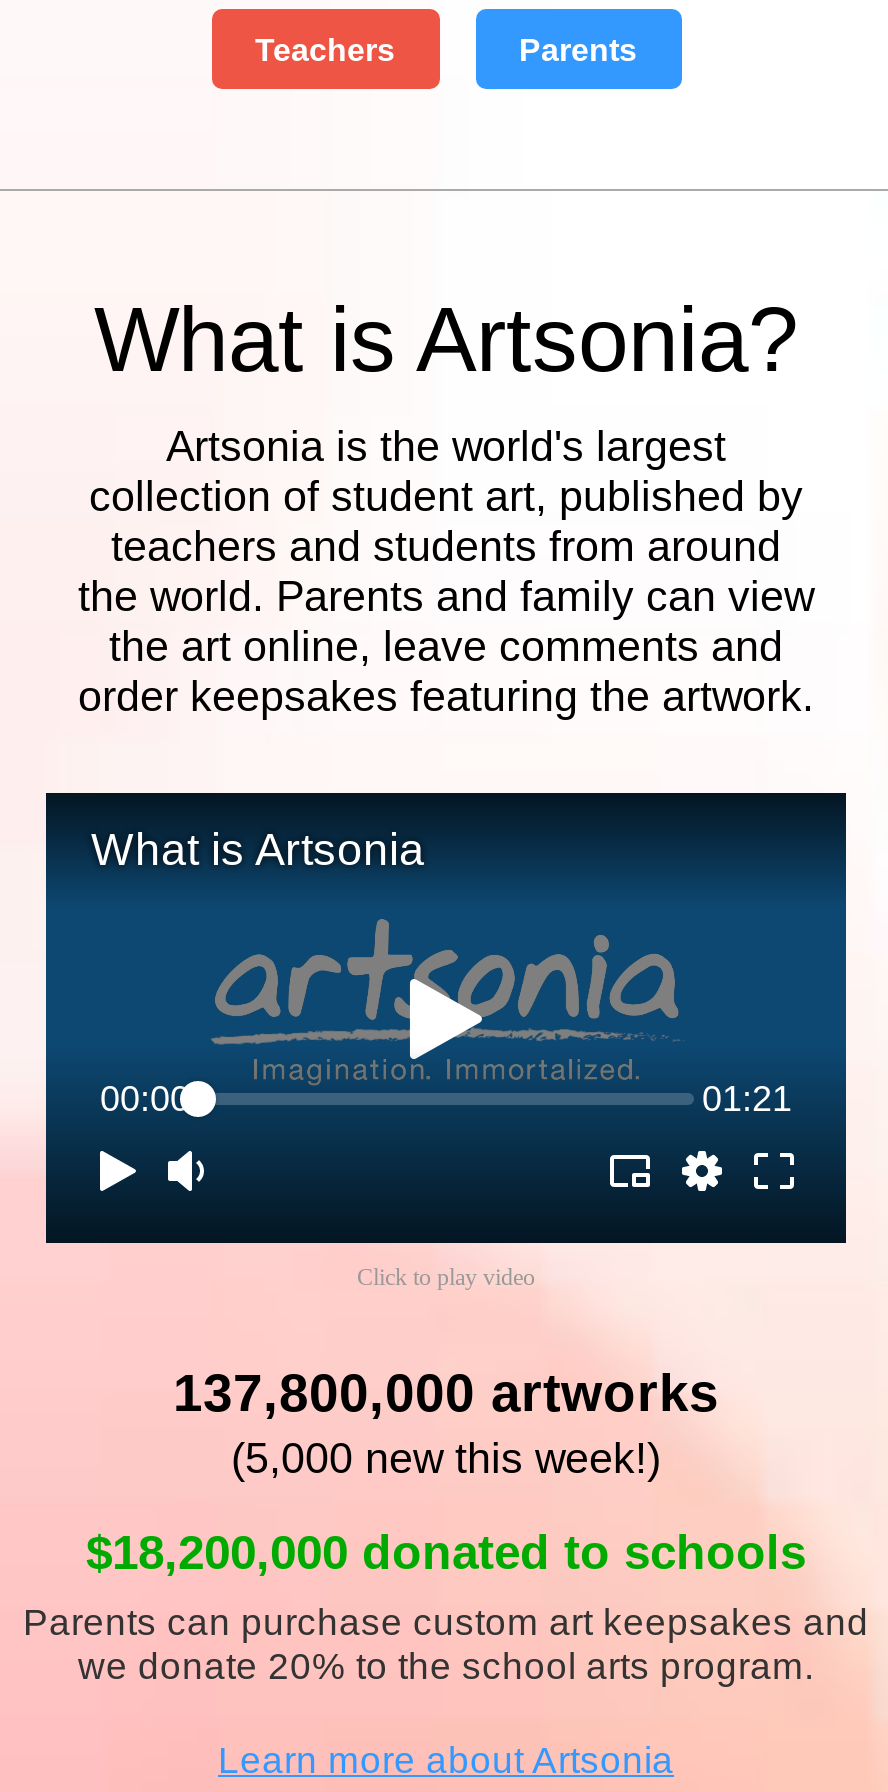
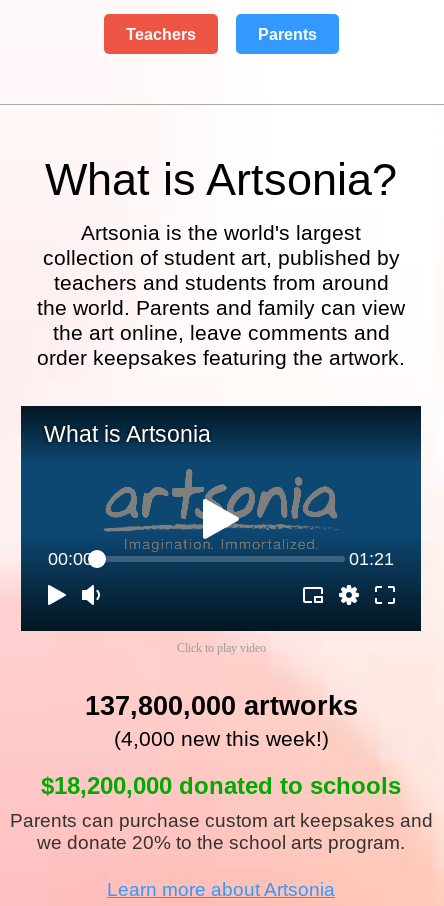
- (5,000 new this week!)
+ (4,000 new this week!)
